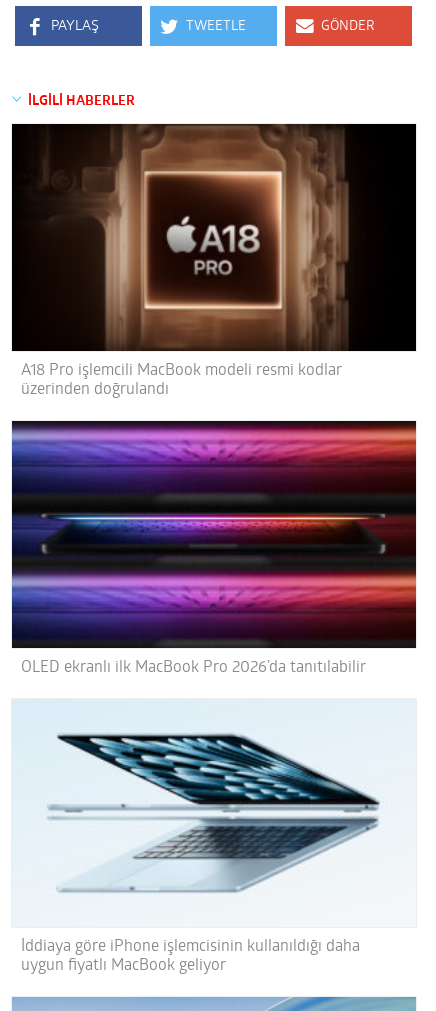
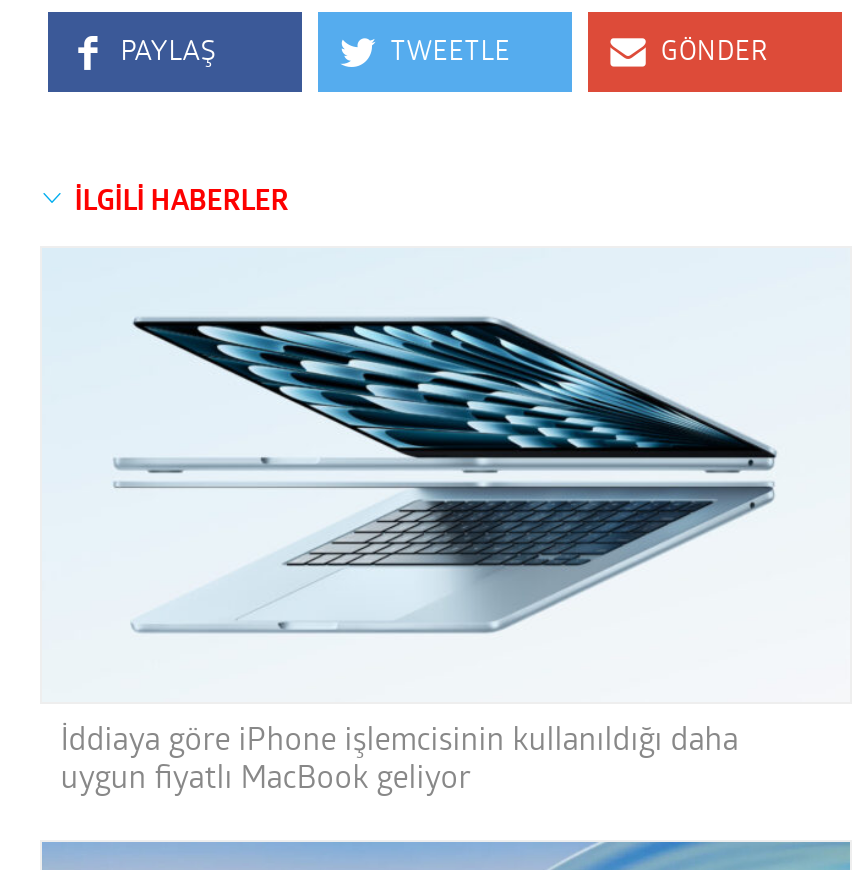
- [image]
- A18 Pro işlemcili MacBook modeli resmi kodlar
- üzerinden doğrulandı

- [image]
- OLED ekranlı ilk MacBook Pro 2026’da tanıtılabilir
